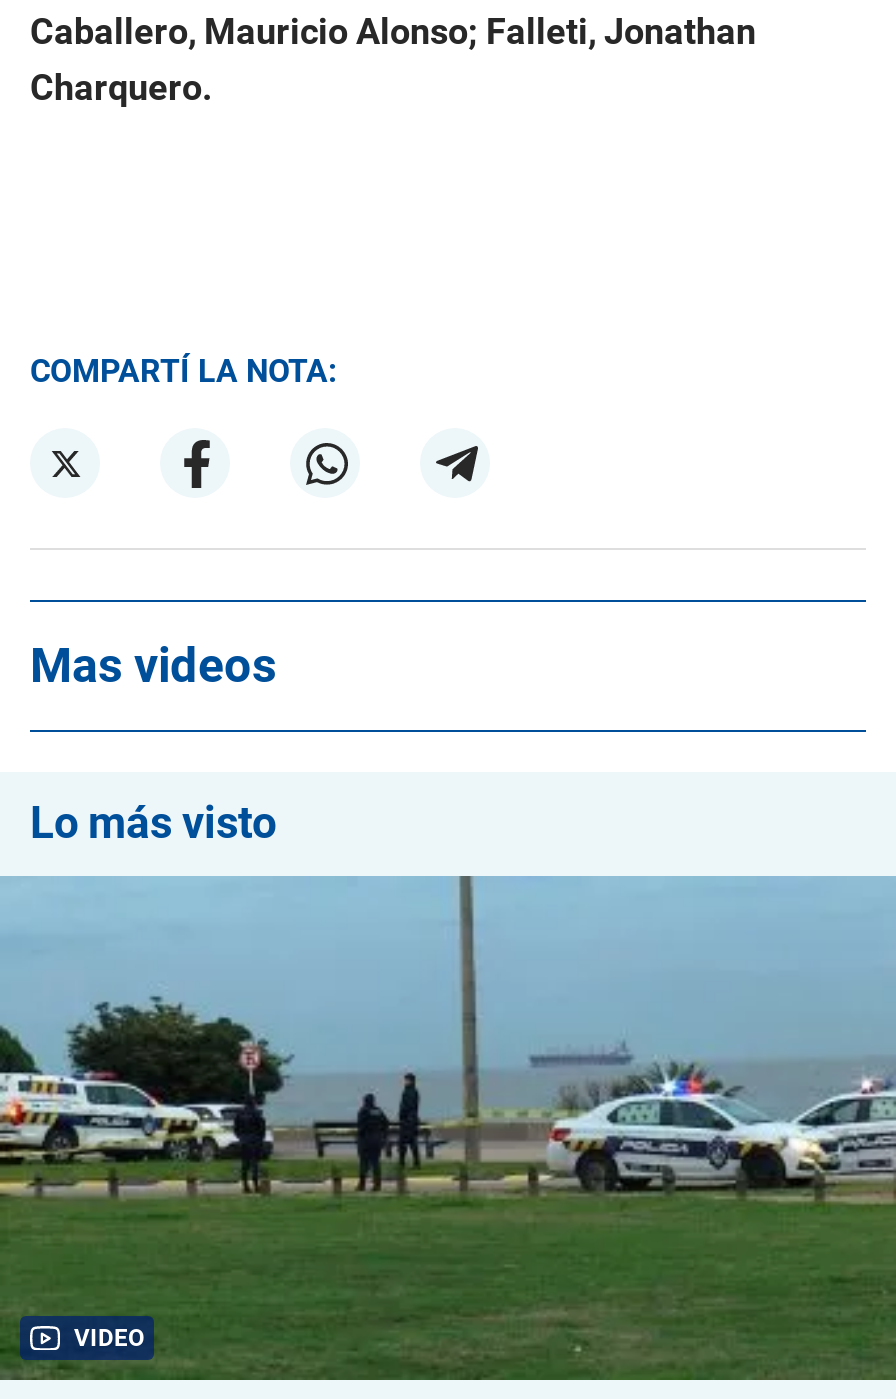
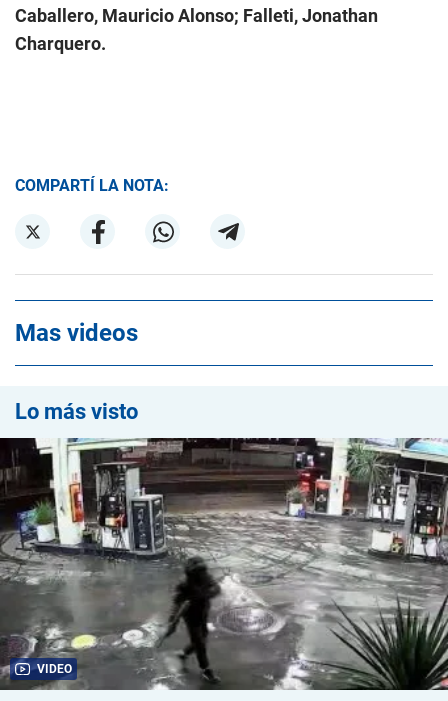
- [image]
+ [image]
